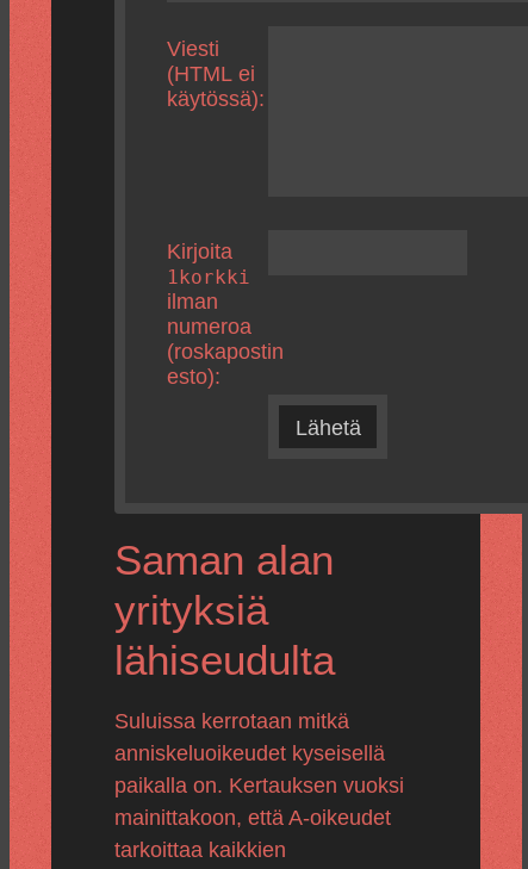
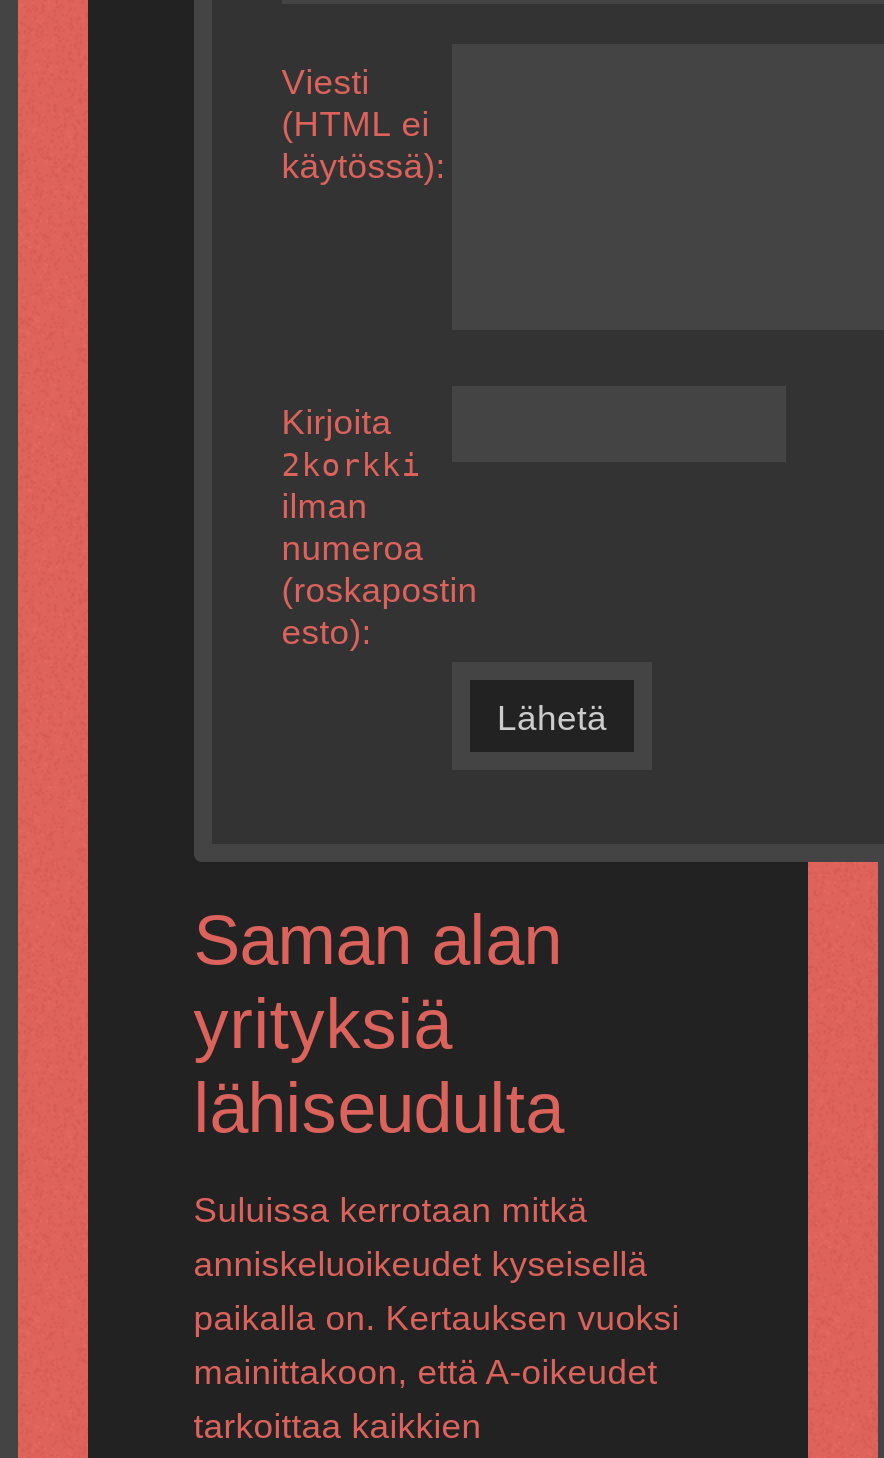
- 1korkki
+ 2korkki
